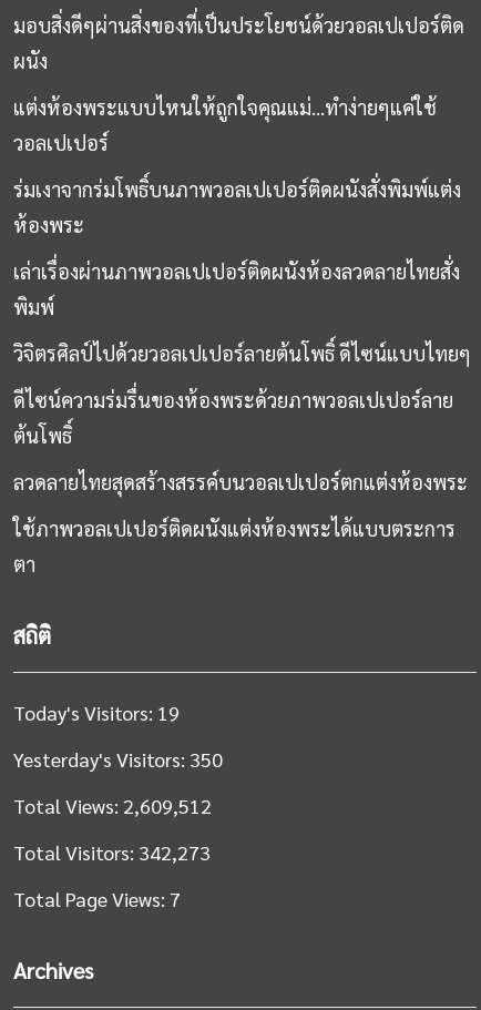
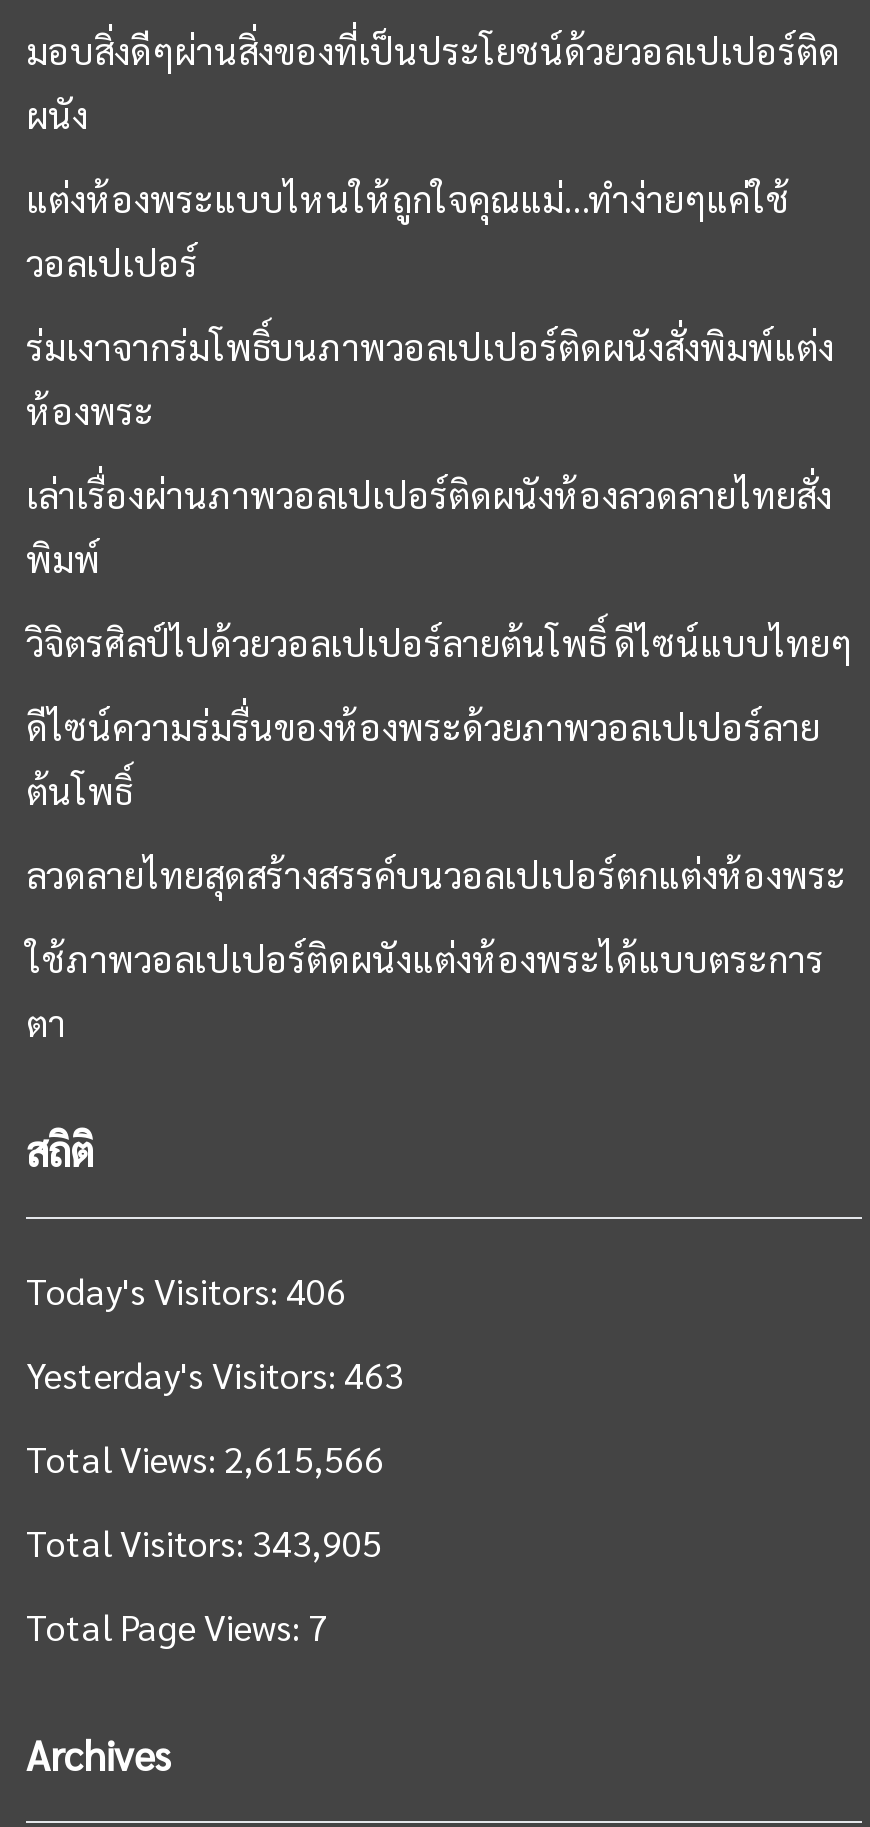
- Today's Visitors: 19
+ Today's Visitors: 406

- Yesterday's Visitors: 350
+ Yesterday's Visitors: 463

- Total Views: 2,609,512
+ Total Views: 2,615,566

- Total Visitors: 342,273
+ Total Visitors: 343,905
